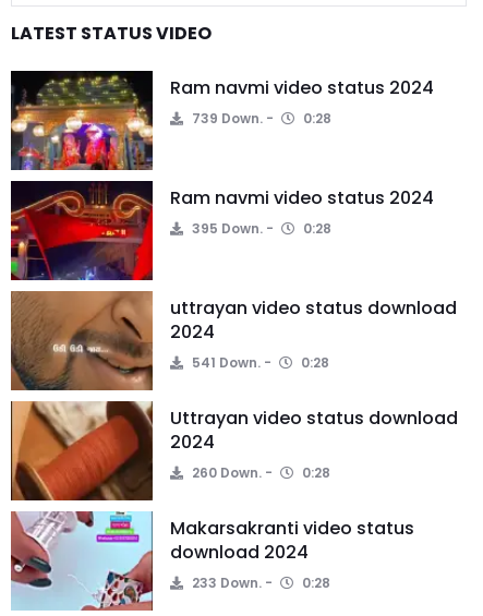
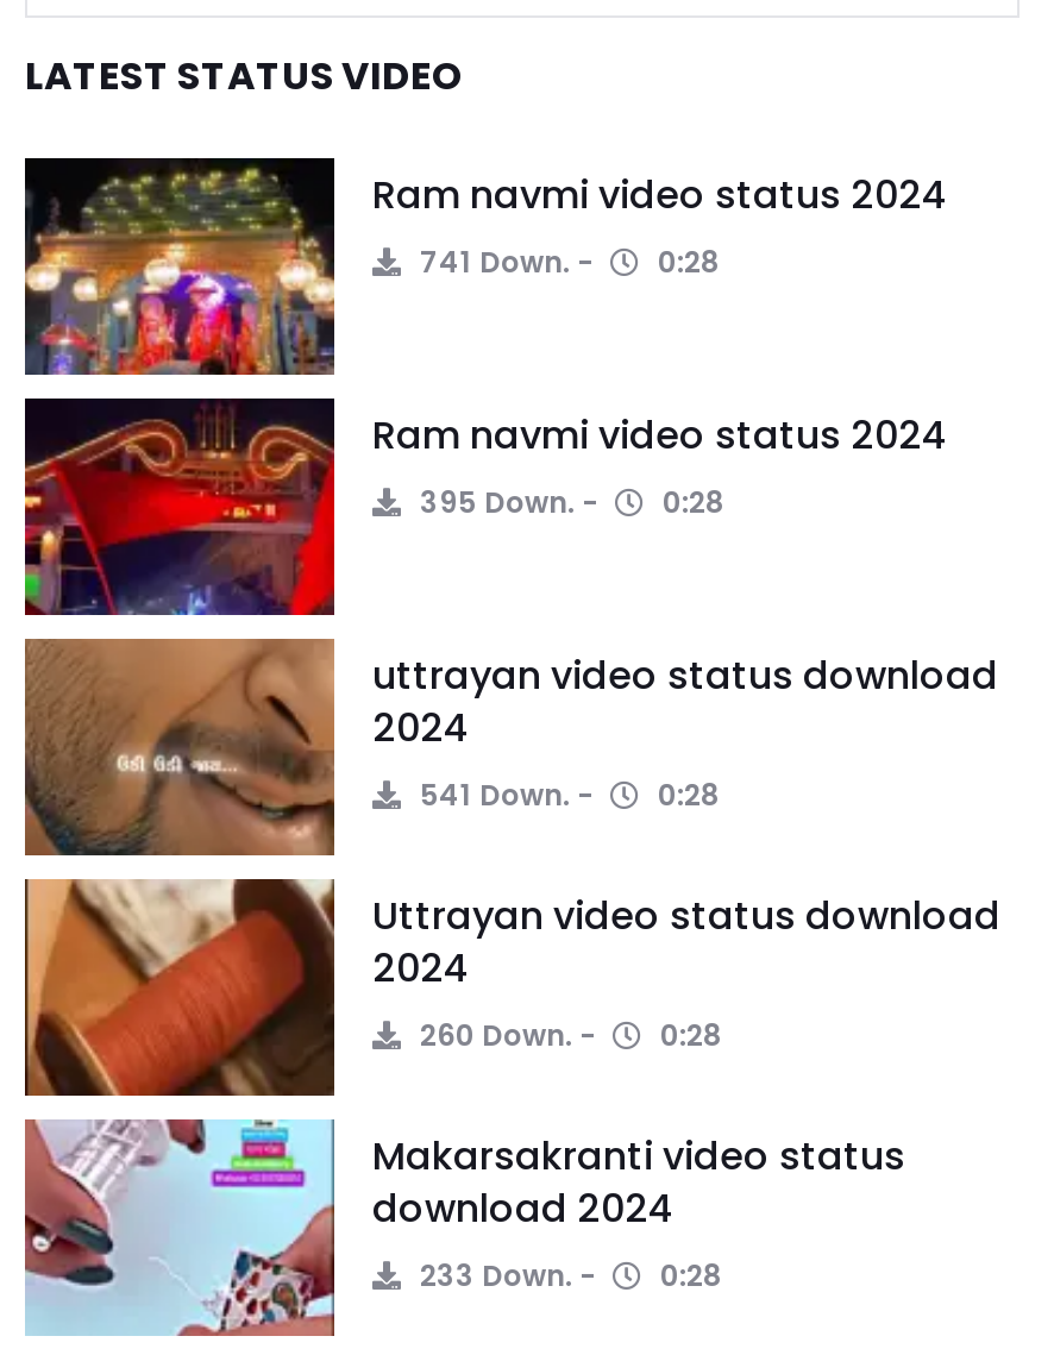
- 739 Down. 0:28
+ 741 Down. 0:28
